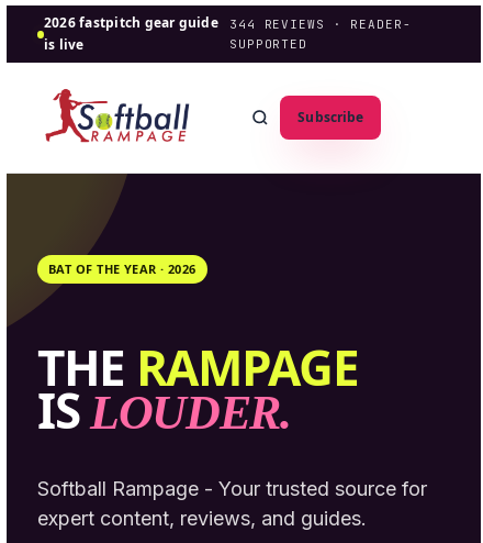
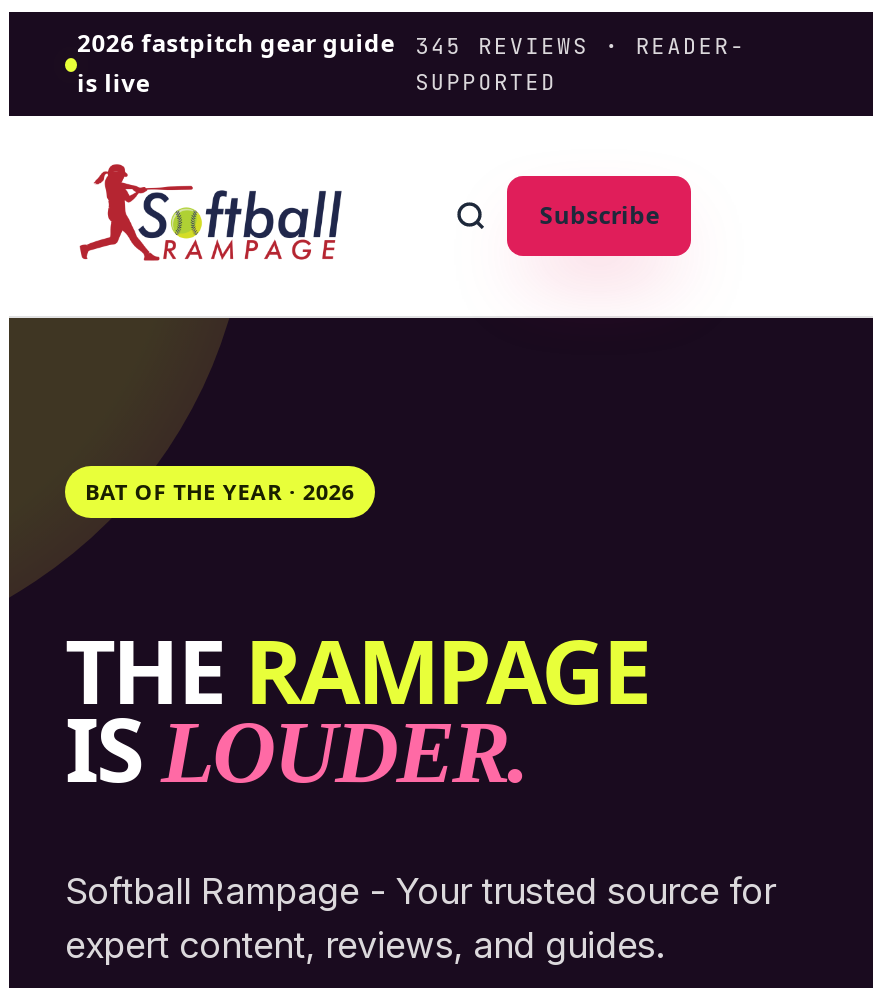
- 344 REVIEWS · READER-
+ 345 REVIEWS · READER-
